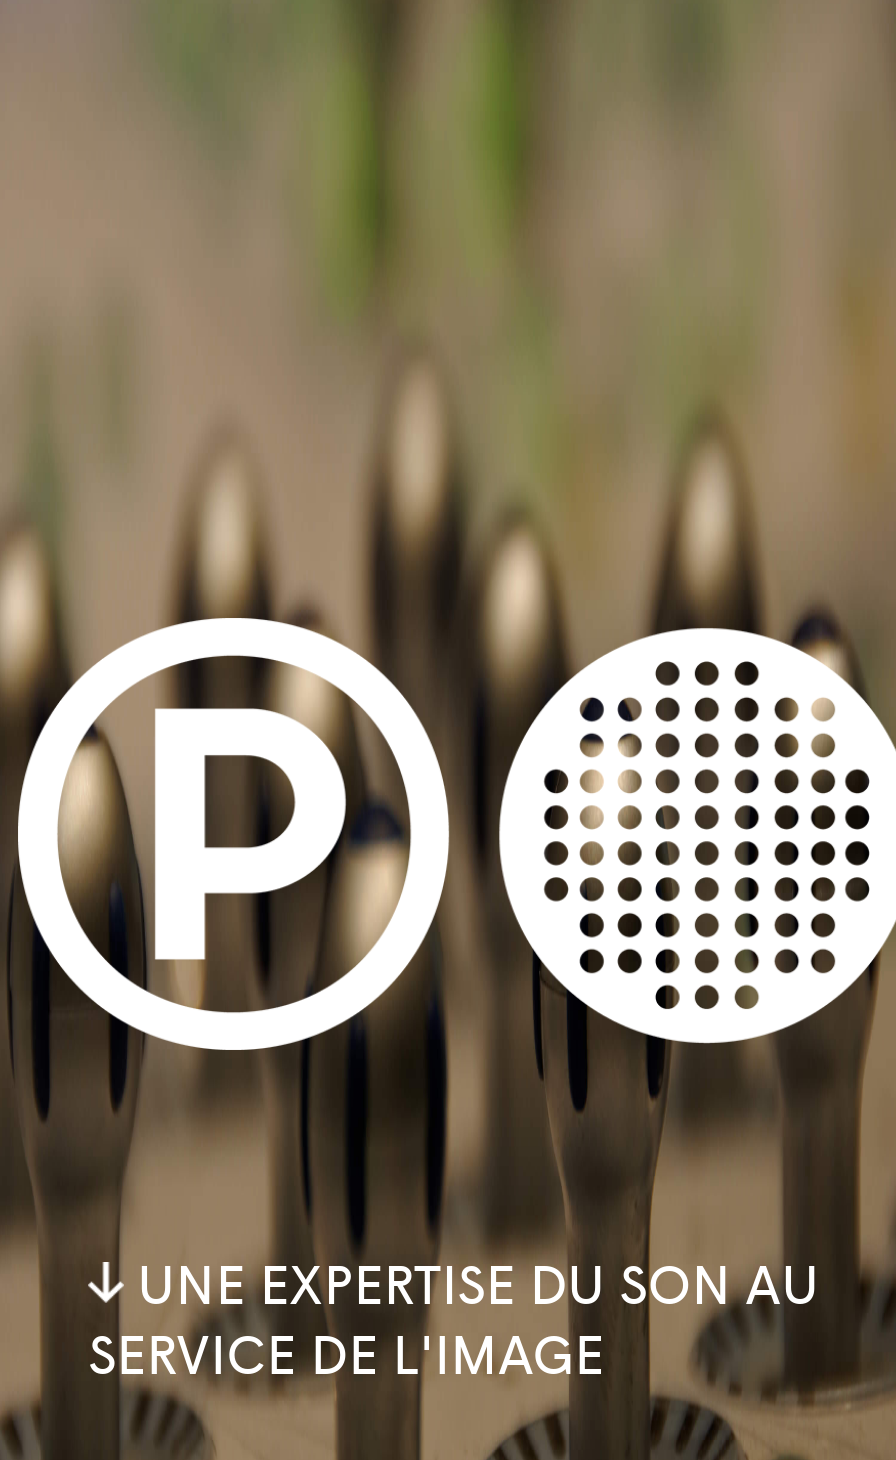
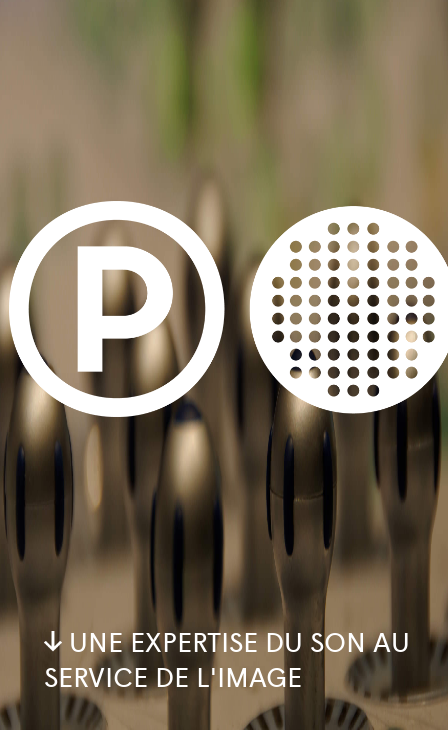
- [image]
+ [image]

- [image]
+ [image]
